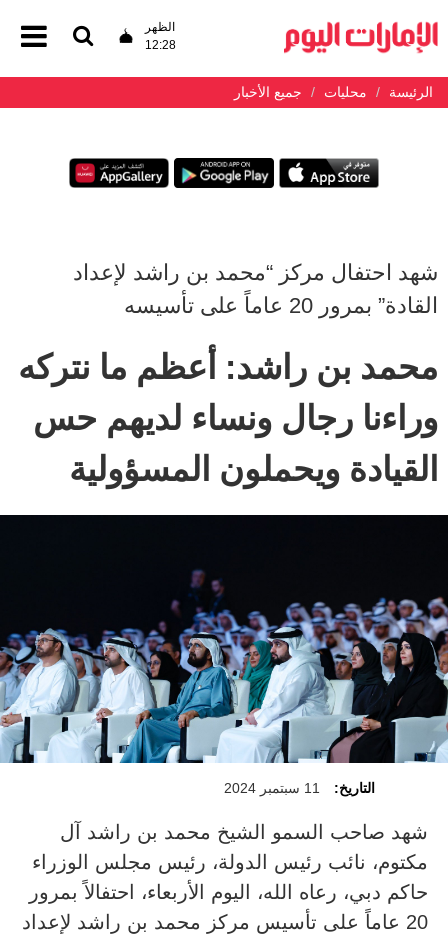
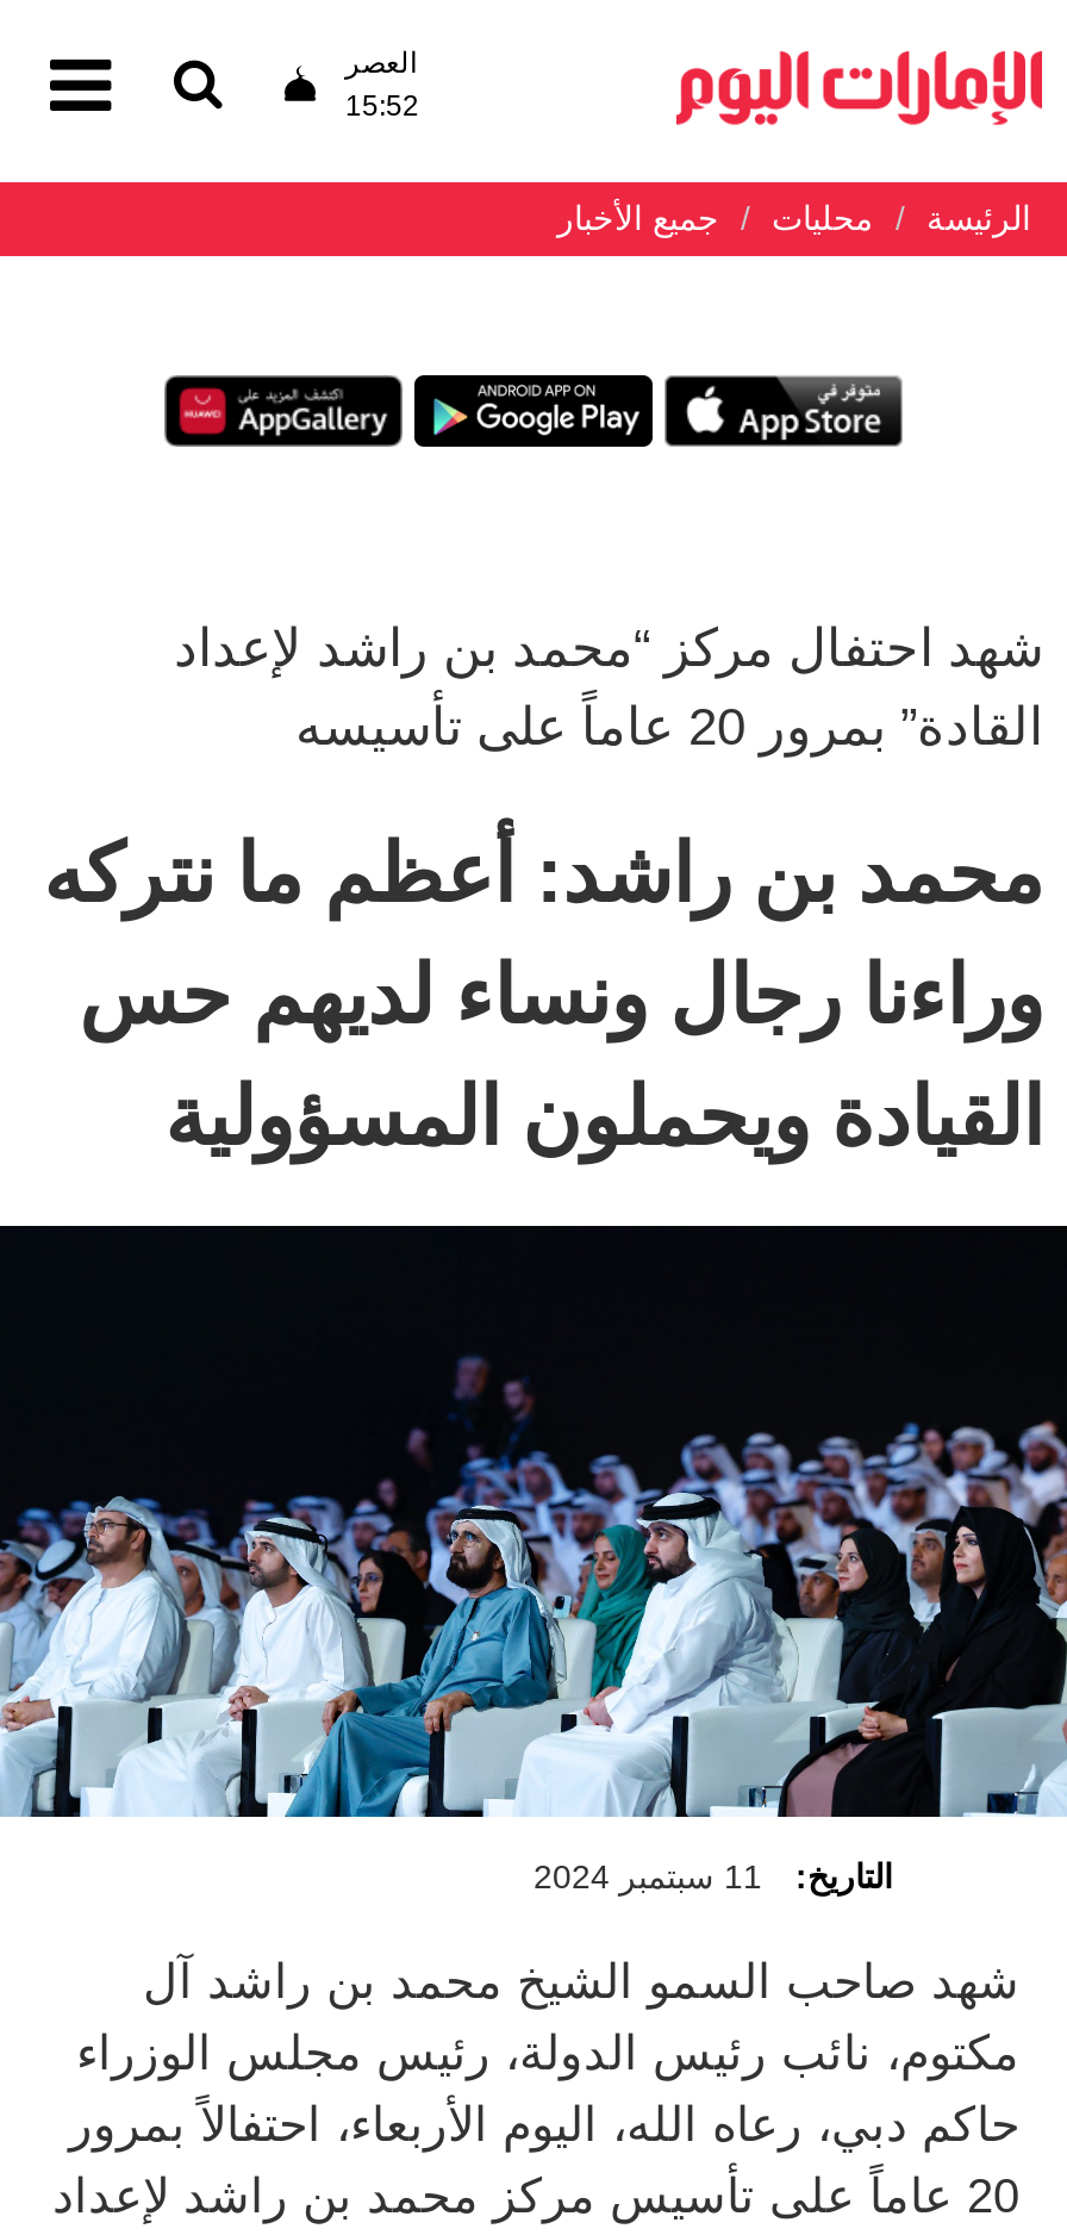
- الظهر
- 12:28
+ العصر
+ 15:52
